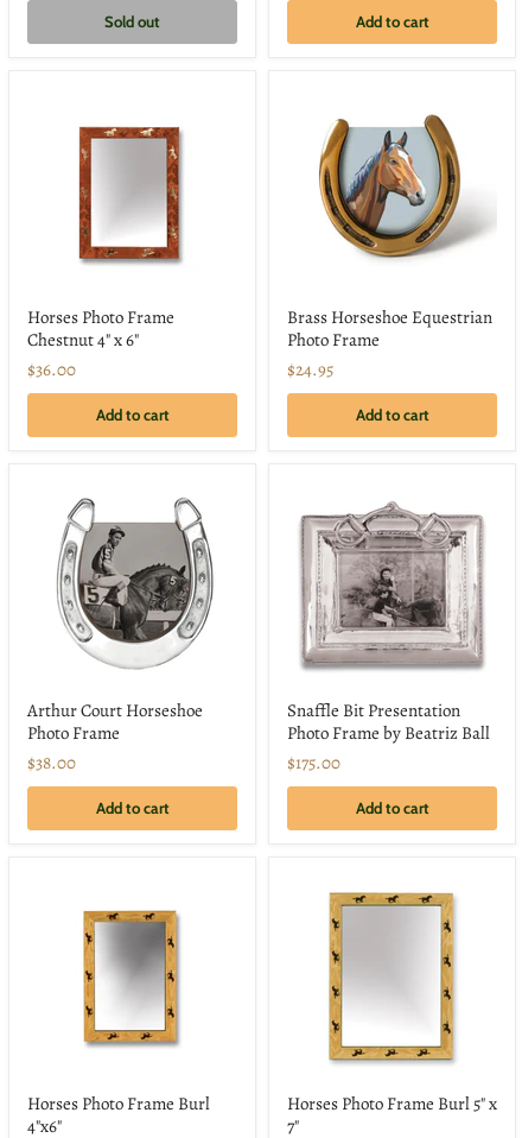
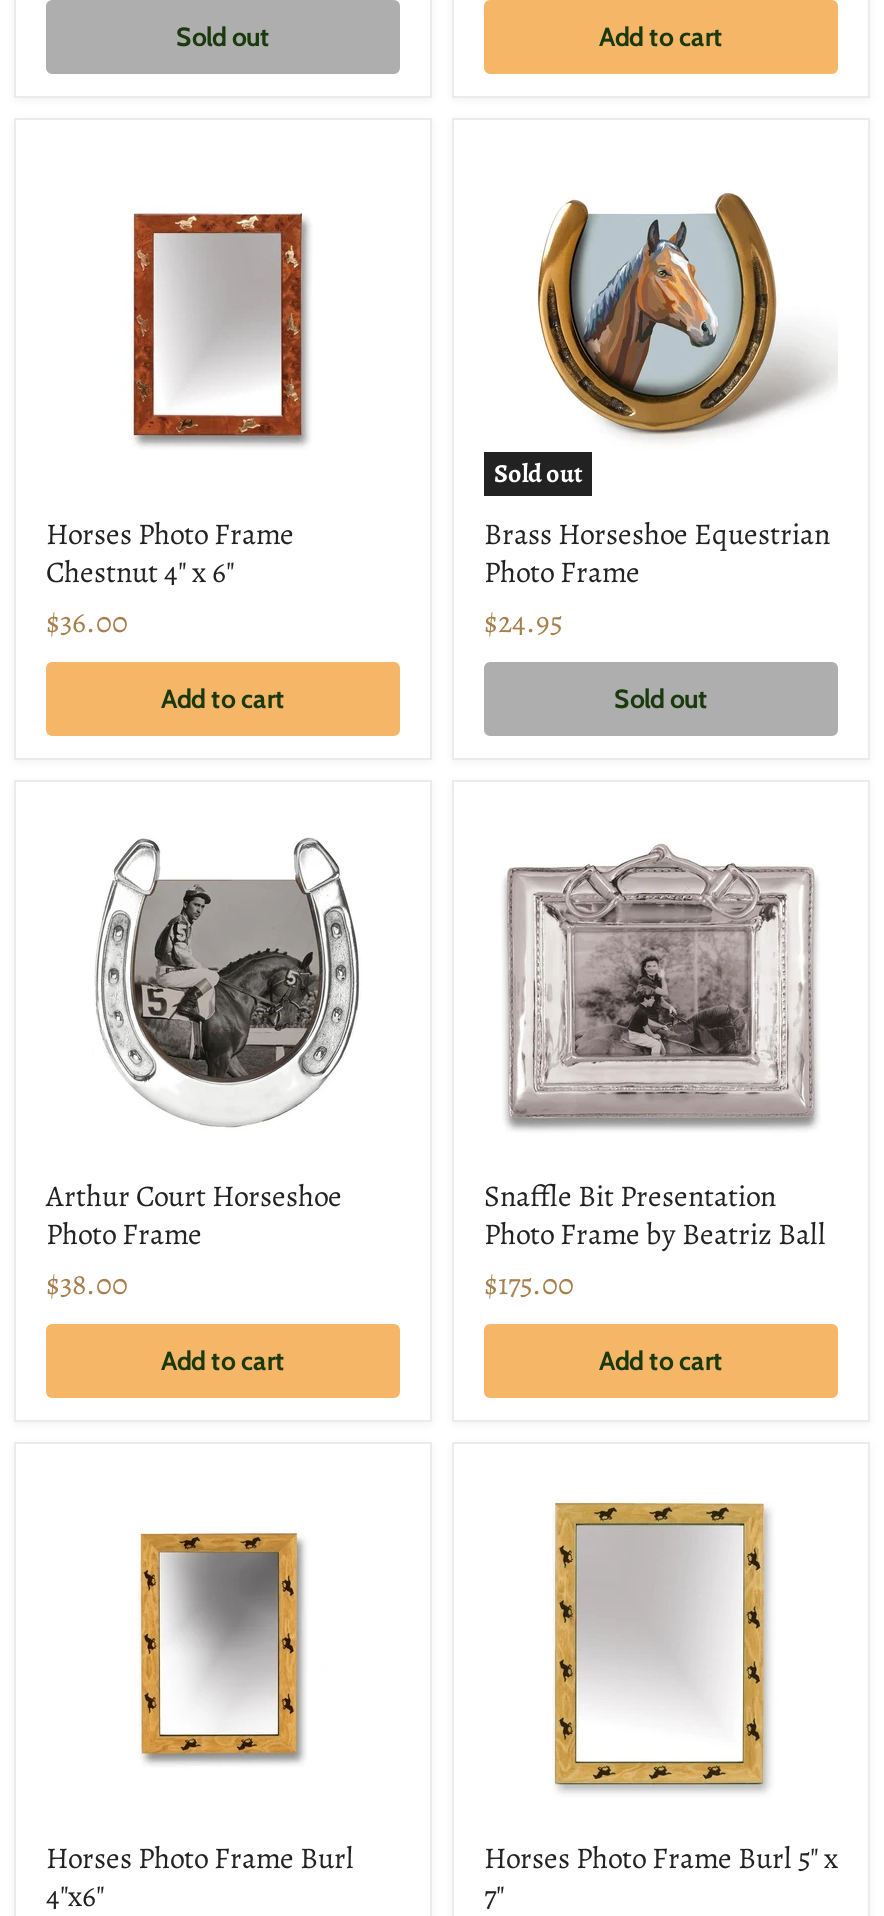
+ Sold out

- Add to cart
+ Sold out
